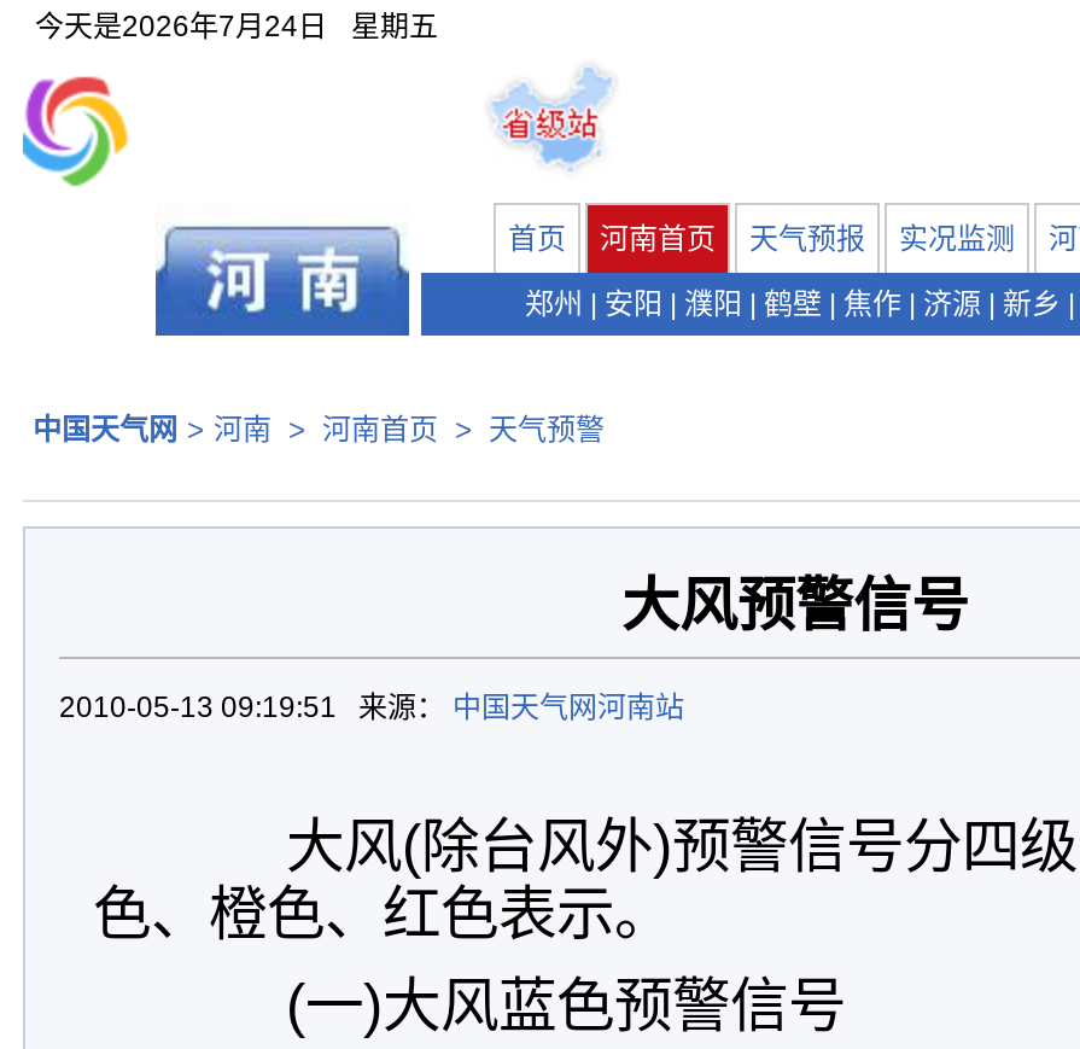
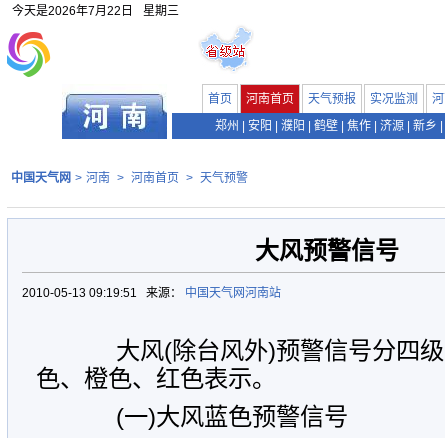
- 今天是2026年7月24日
+ 今天是2026年7月22日

- 星期五
+ 星期三
